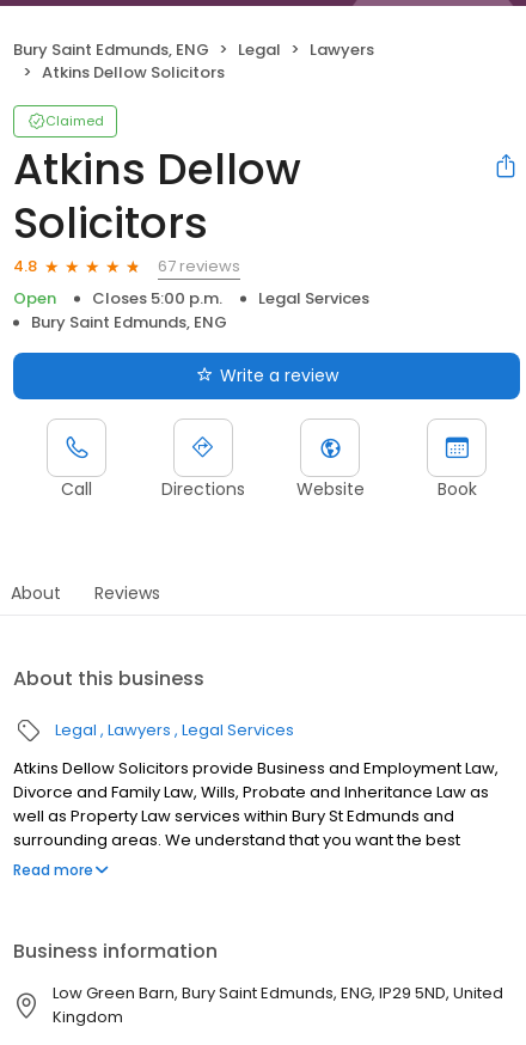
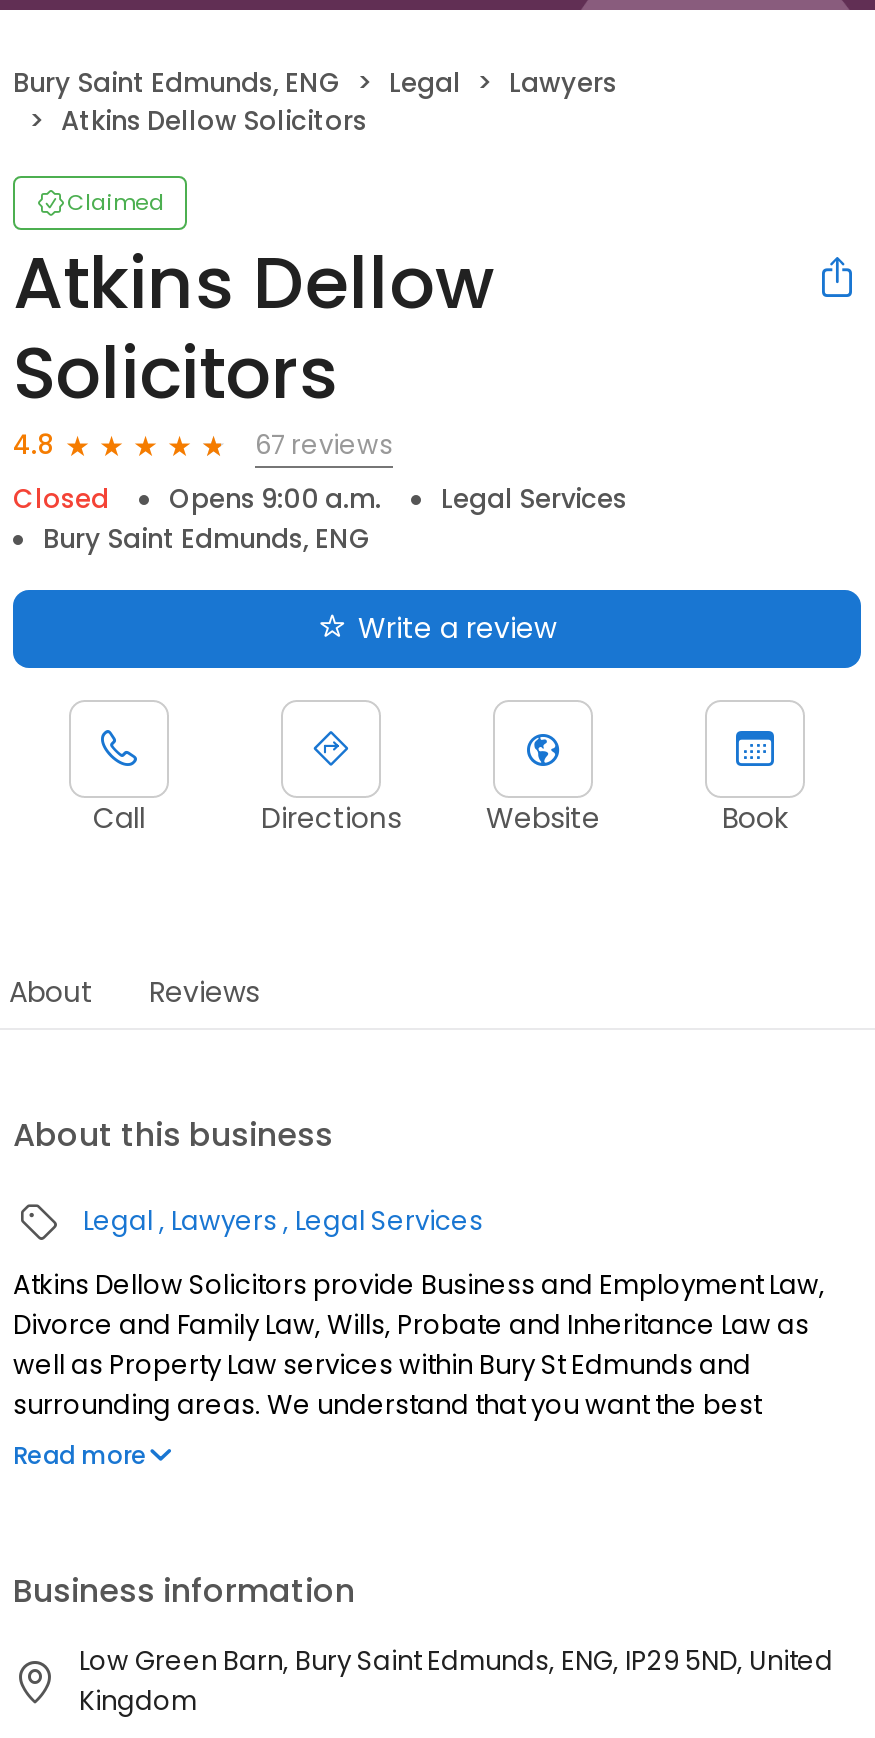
- Open
- Closes 5:00 p.m.
+ Closed
+ Opens 9:00 a.m.
